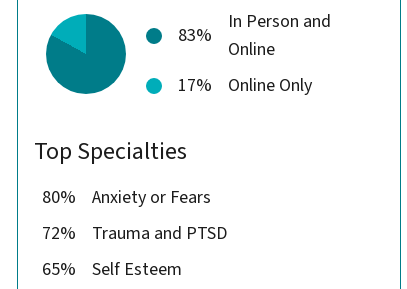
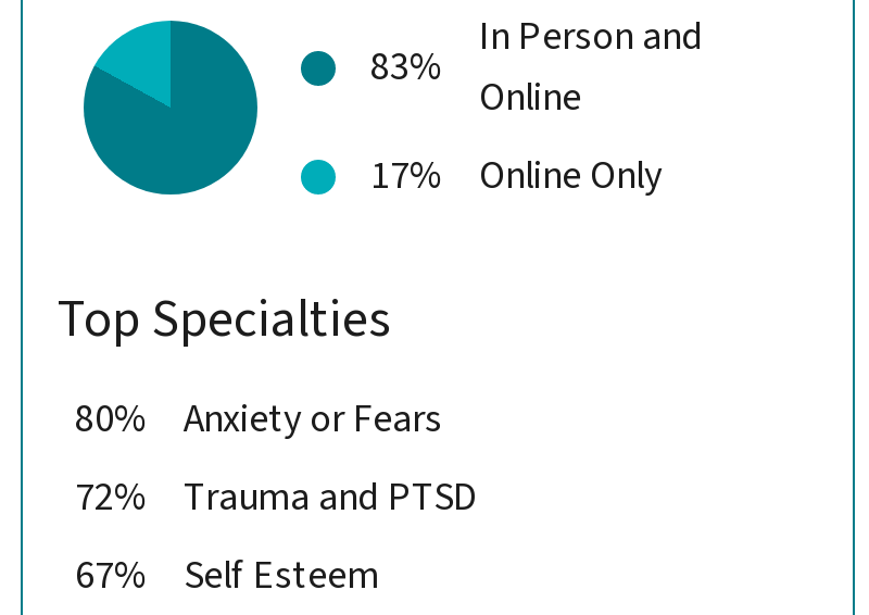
- 65% Self Esteem
+ 67% Self Esteem
